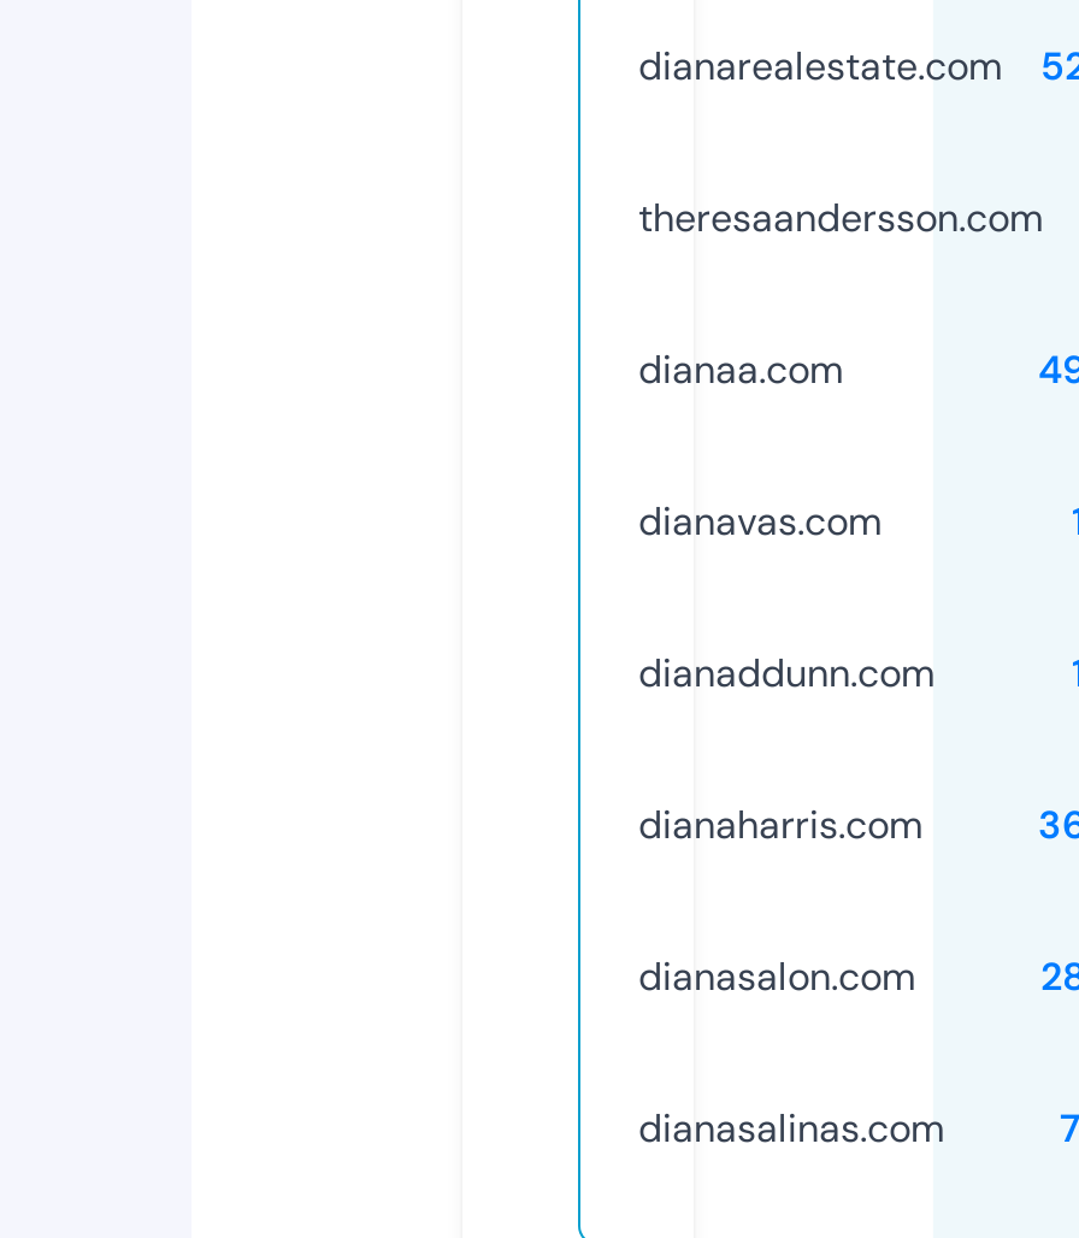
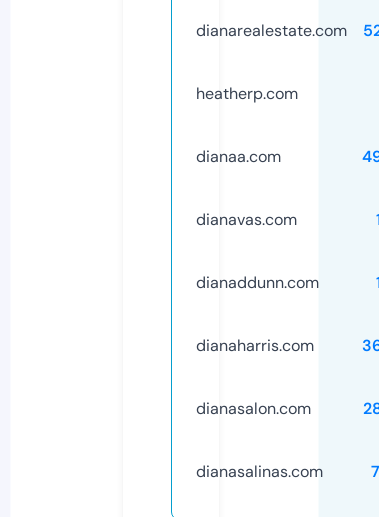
- theresaandersson.com
+ heatherp.com
